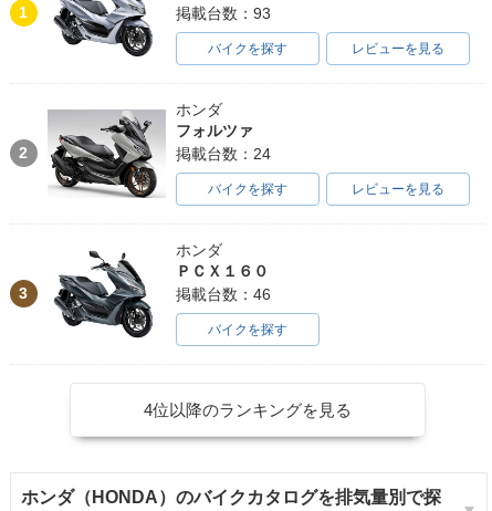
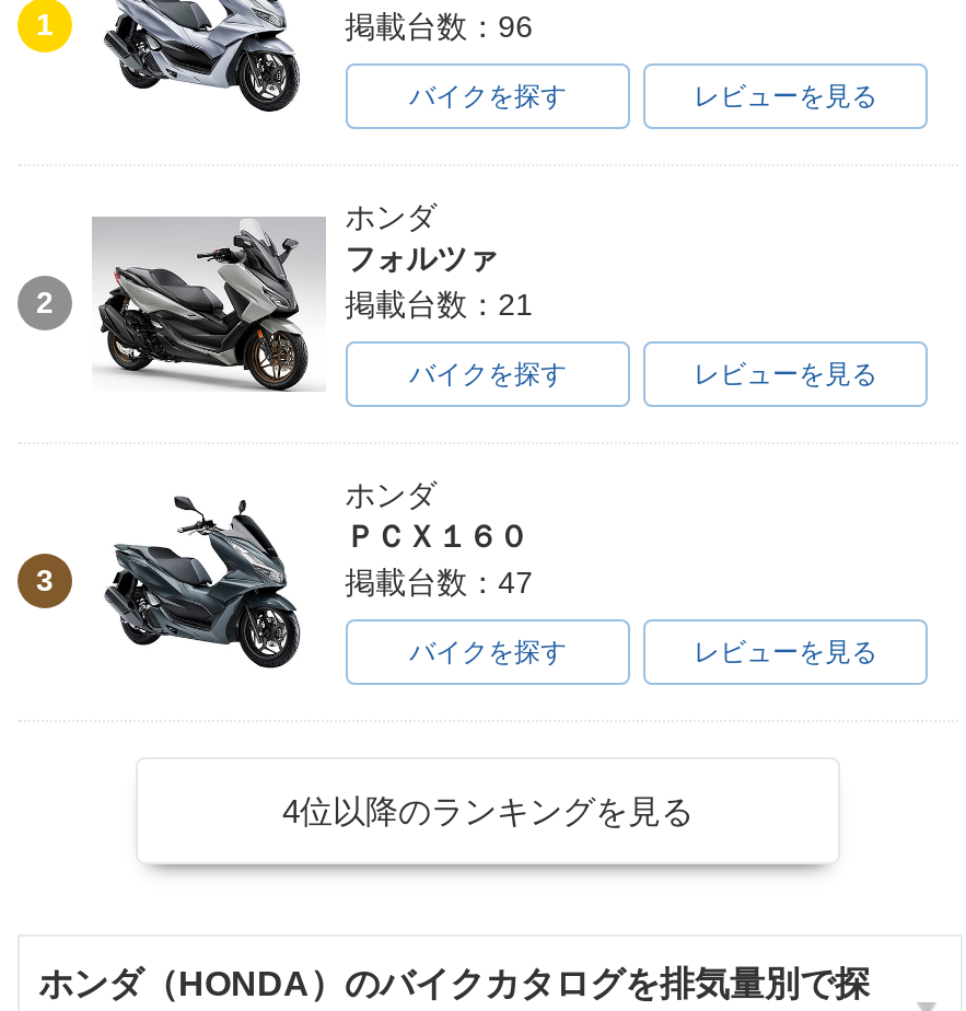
- 掲載台数：93
+ 掲載台数：96

- 掲載台数：24
+ 掲載台数：21

- 掲載台数：46
+ 掲載台数：47

+ レビューを見る
